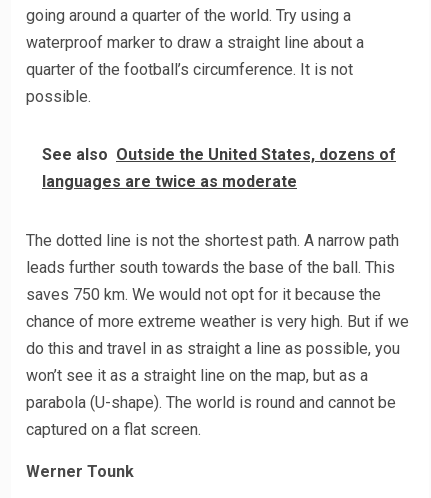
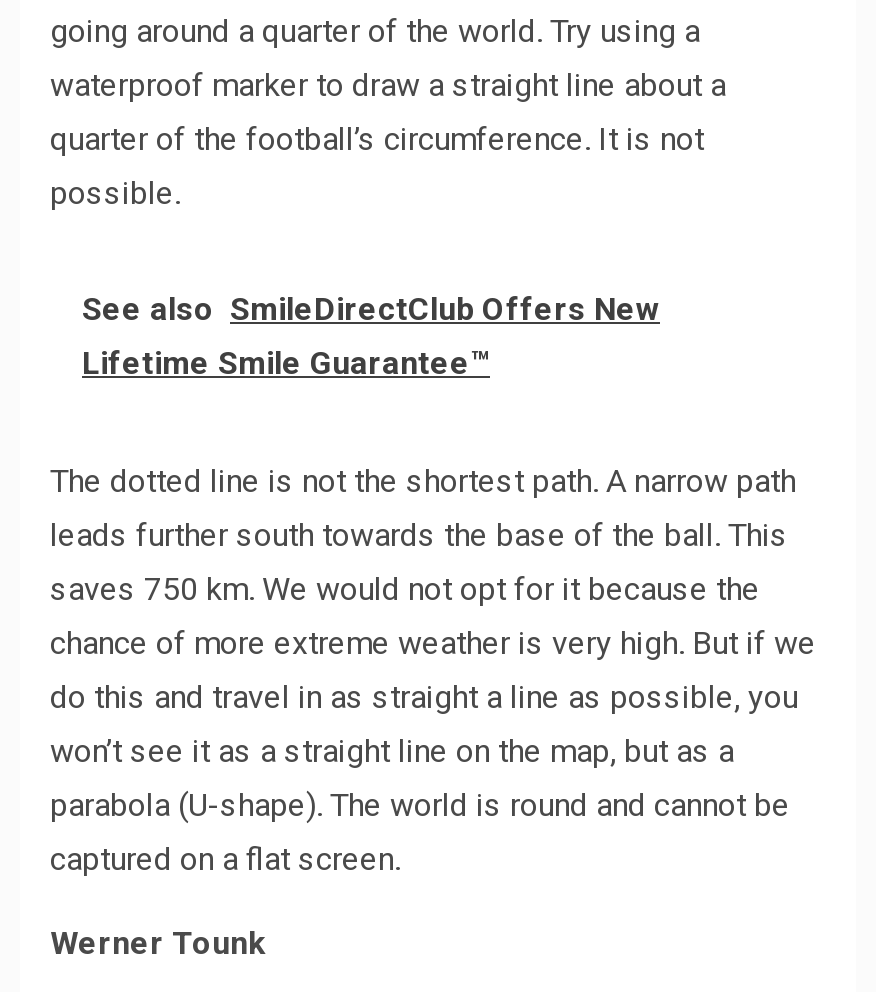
- See also Outside the United States, dozens of
- languages are twice as moderate
+ See also SmileDirectClub Offers New
+ Lifetime Smile Guarantee™
